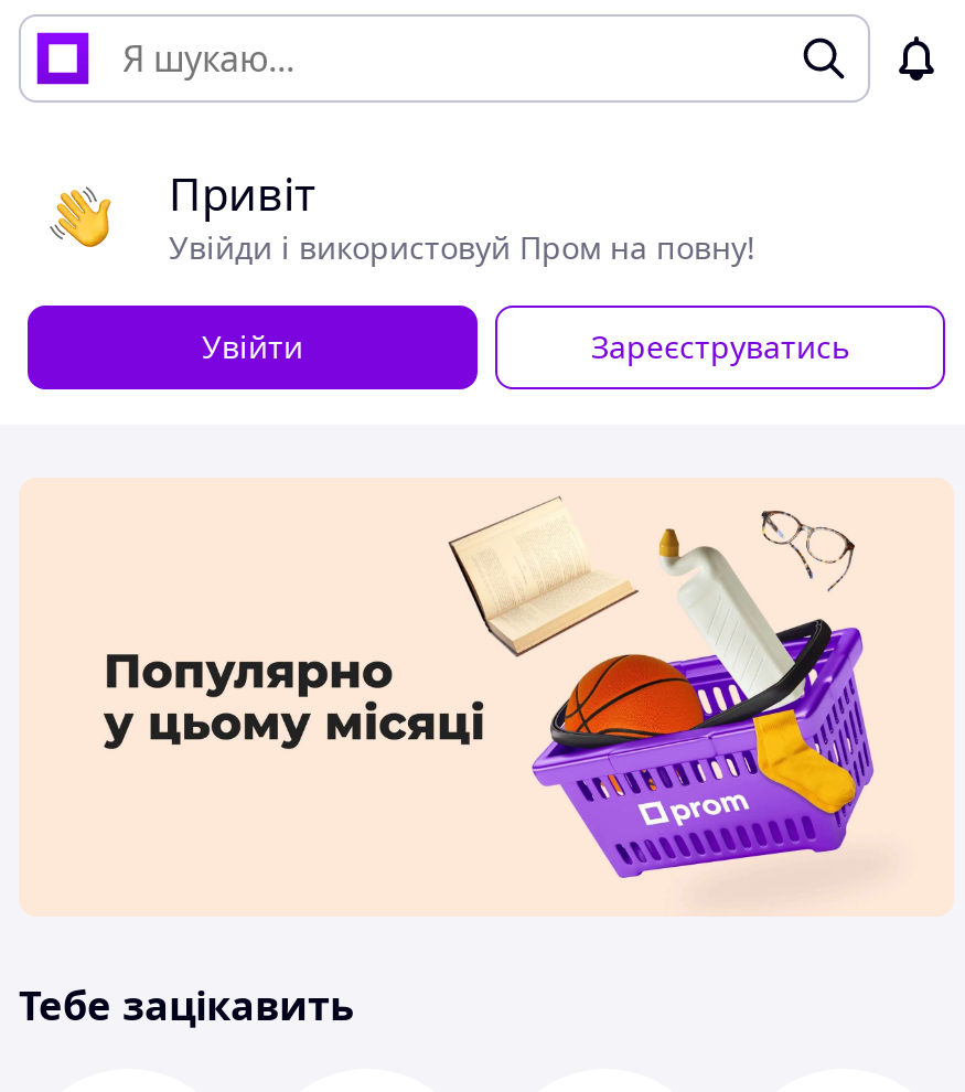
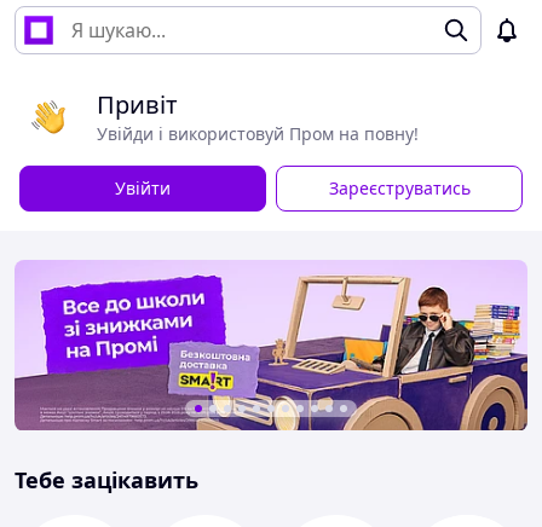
- [image]
+ [image]
